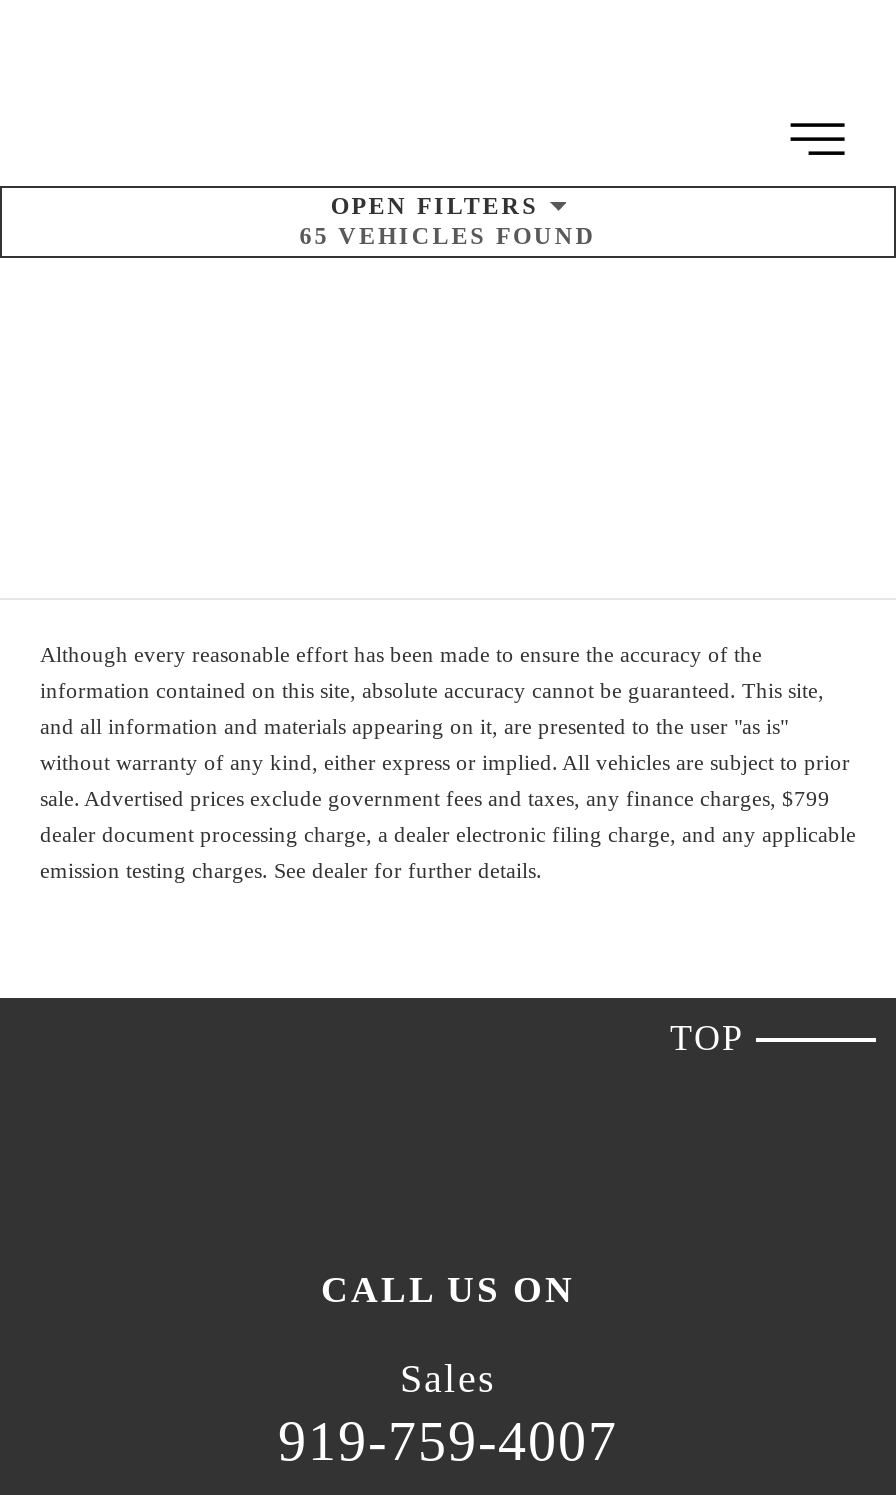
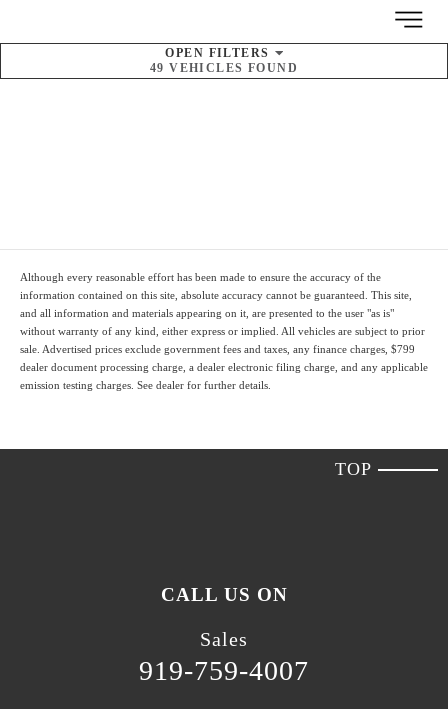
- 65 VEHICLES FOUND
+ 49 VEHICLES FOUND
